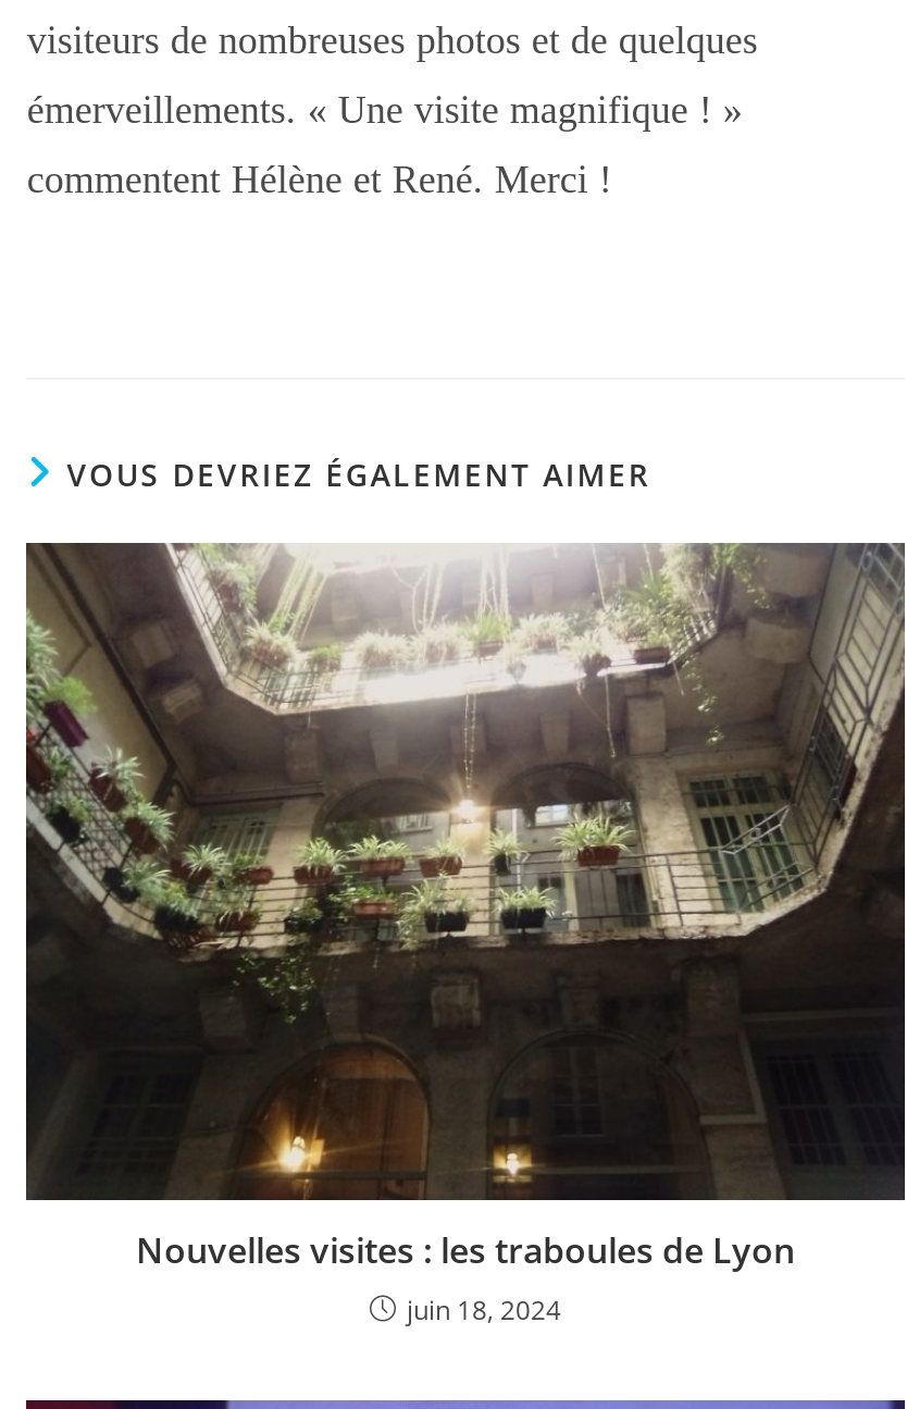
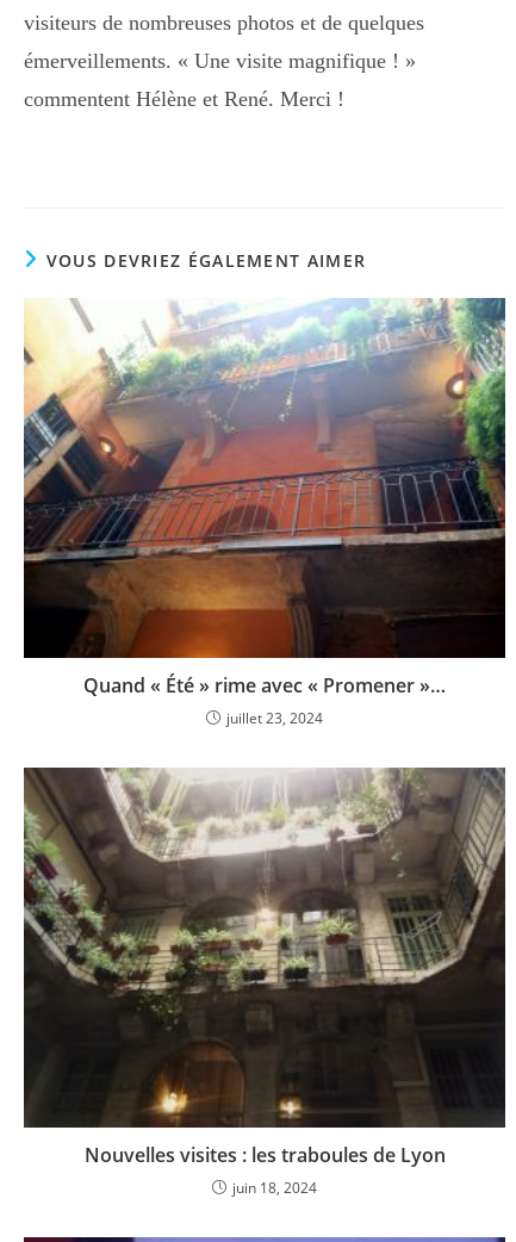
+ [image]
+ Quand « Été » rime avec « Promener »…
+ juillet 23, 2024
